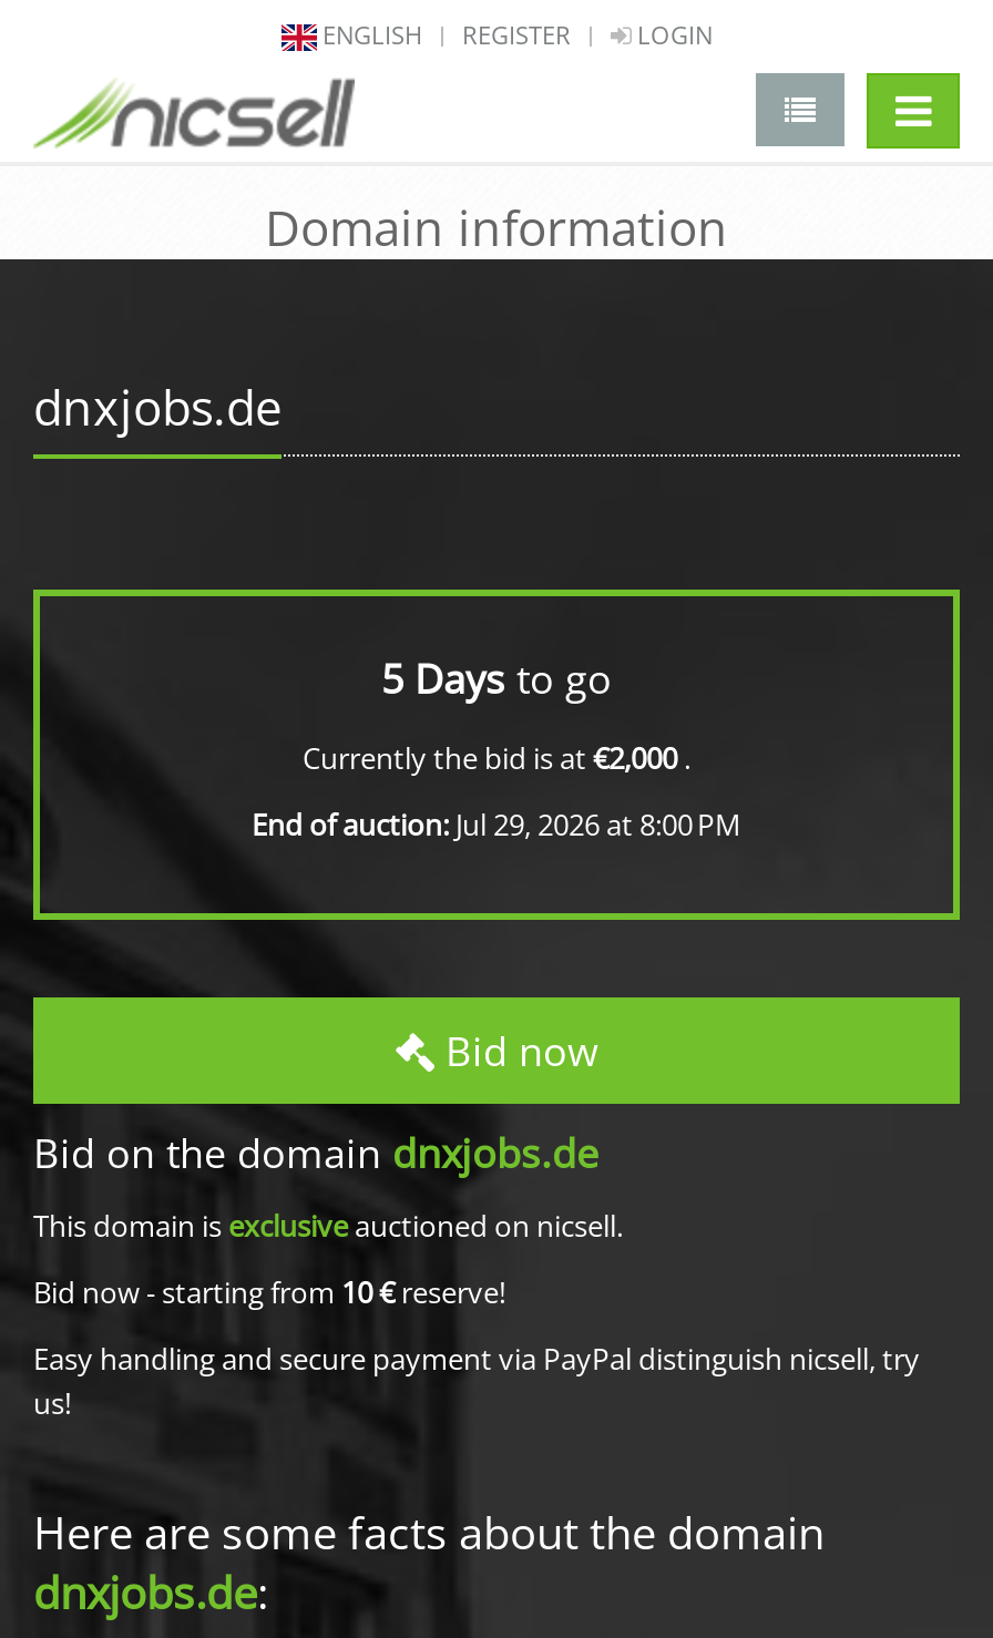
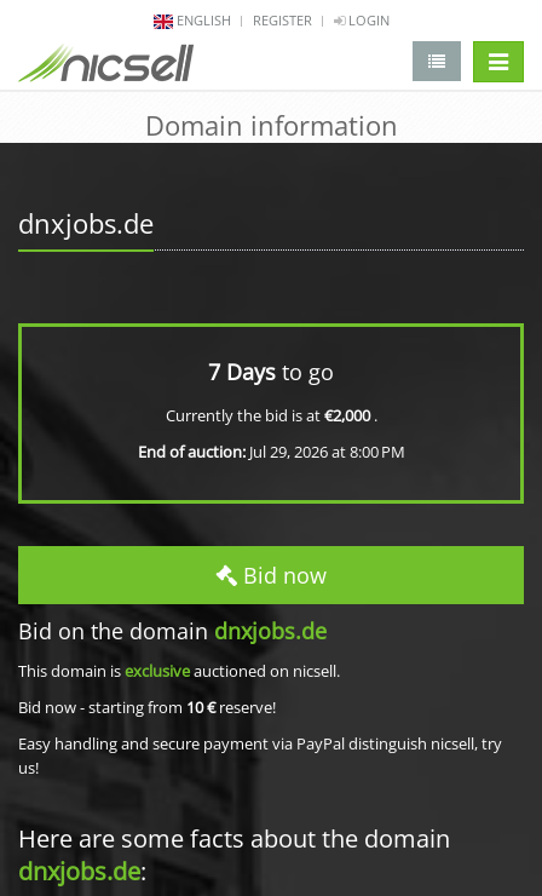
- 5 Days to go
+ 7 Days to go
